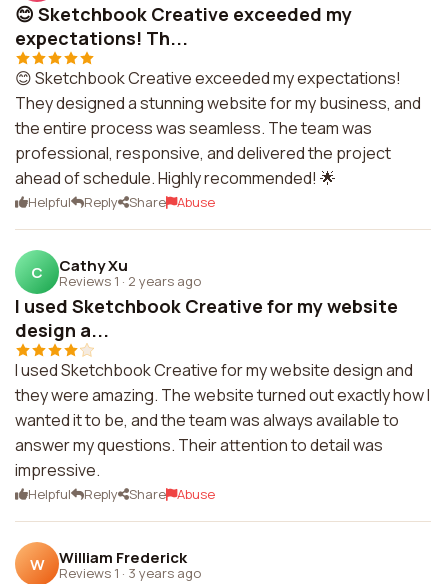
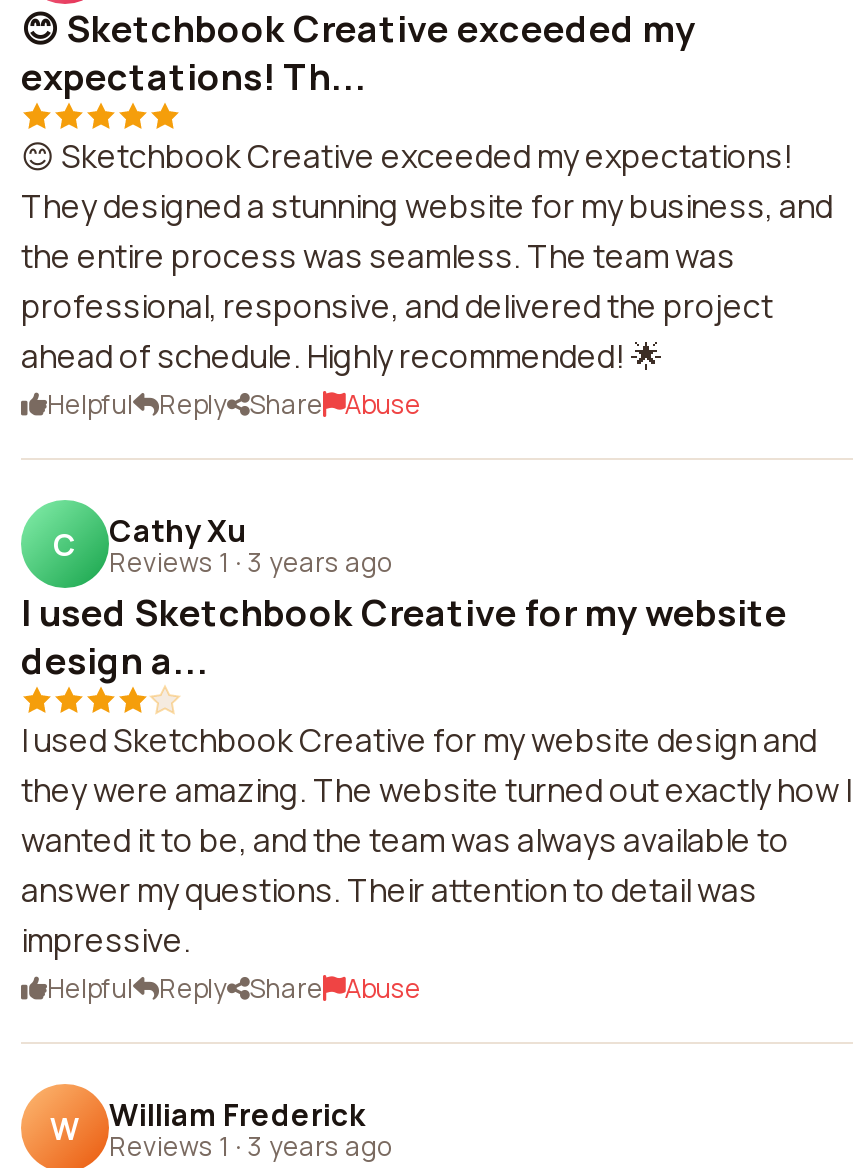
- Reviews 1·2 years ago
+ Reviews 1·3 years ago
